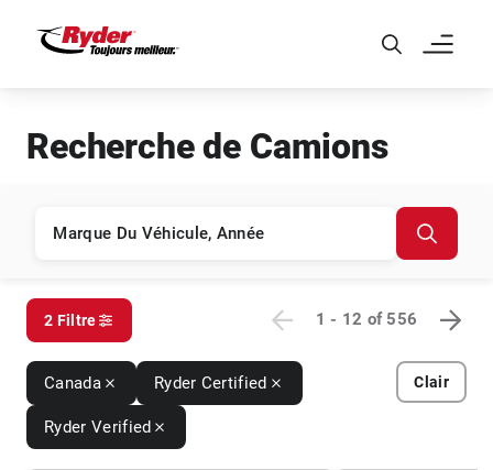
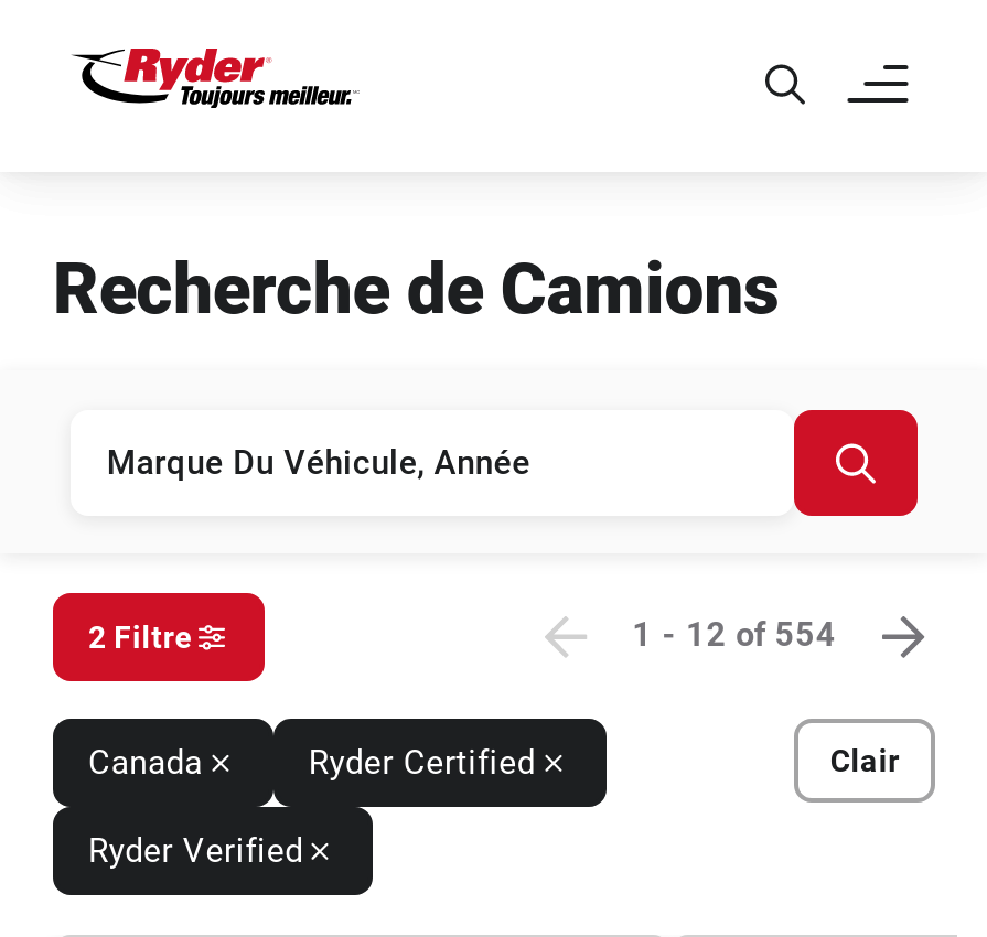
- 1 - 12 of 556
+ 1 - 12 of 554
